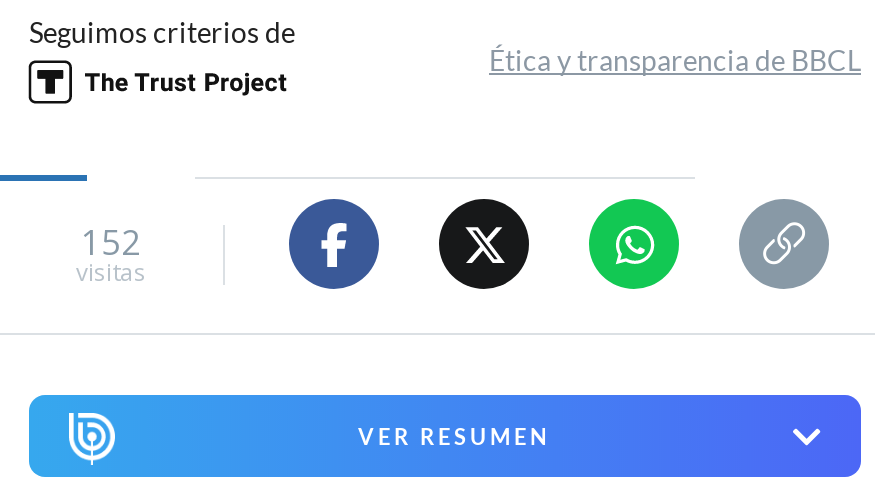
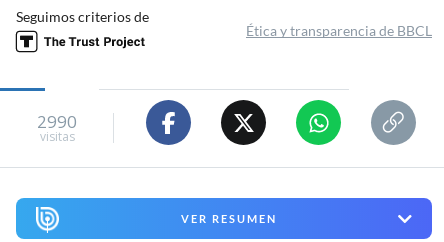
- 152
+ 2990
